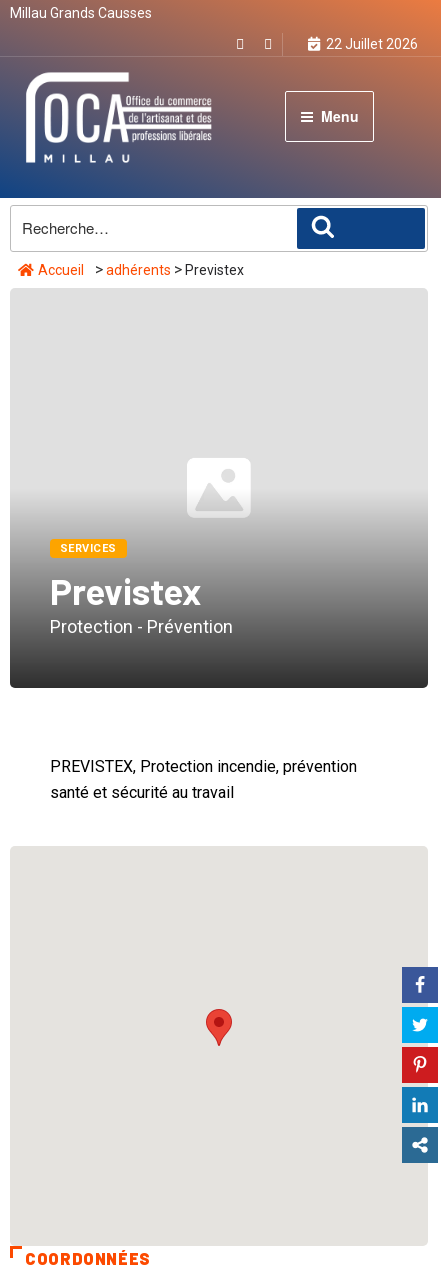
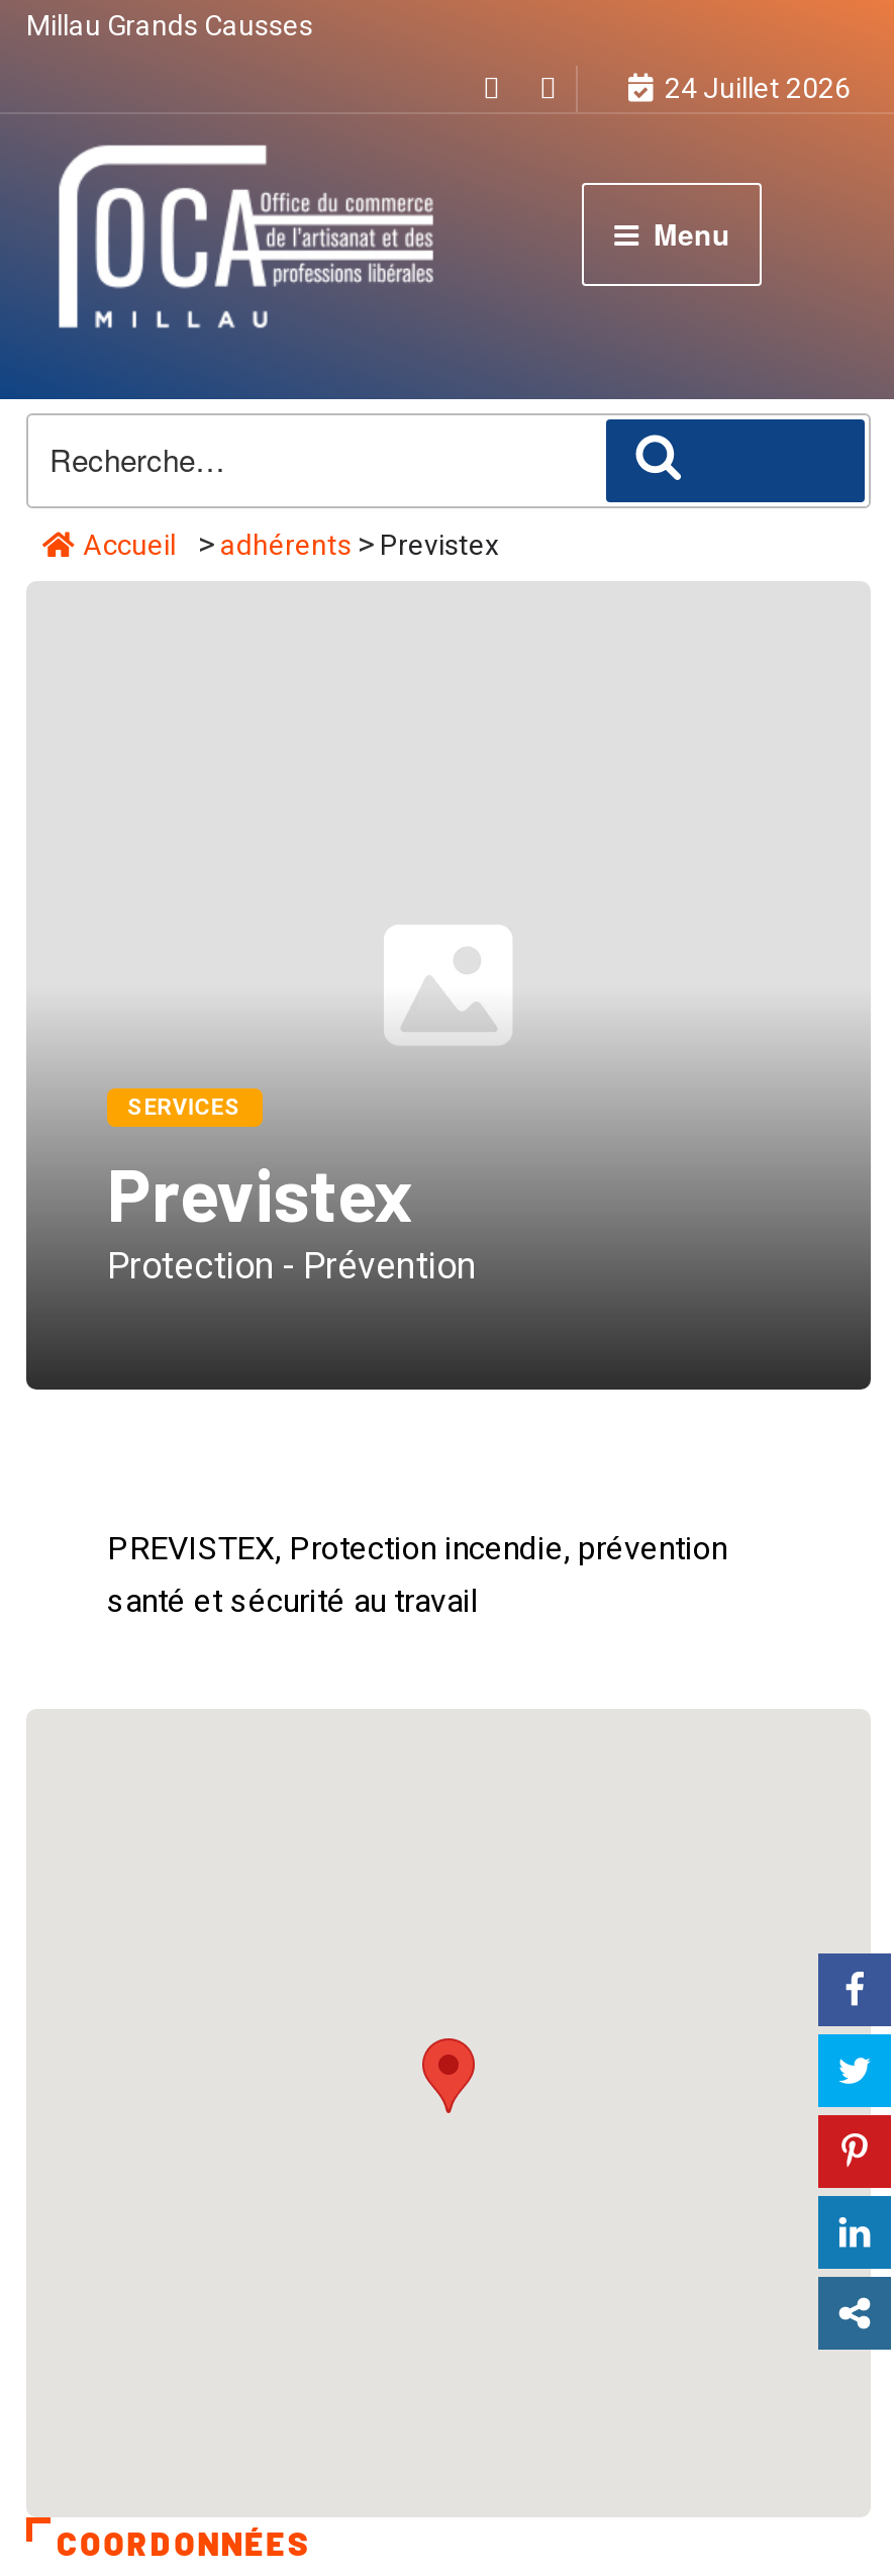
- 22 Juillet 2026
+ 24 Juillet 2026
